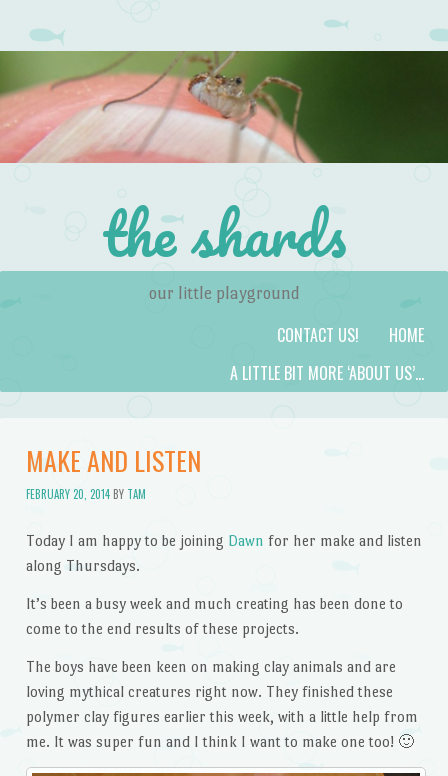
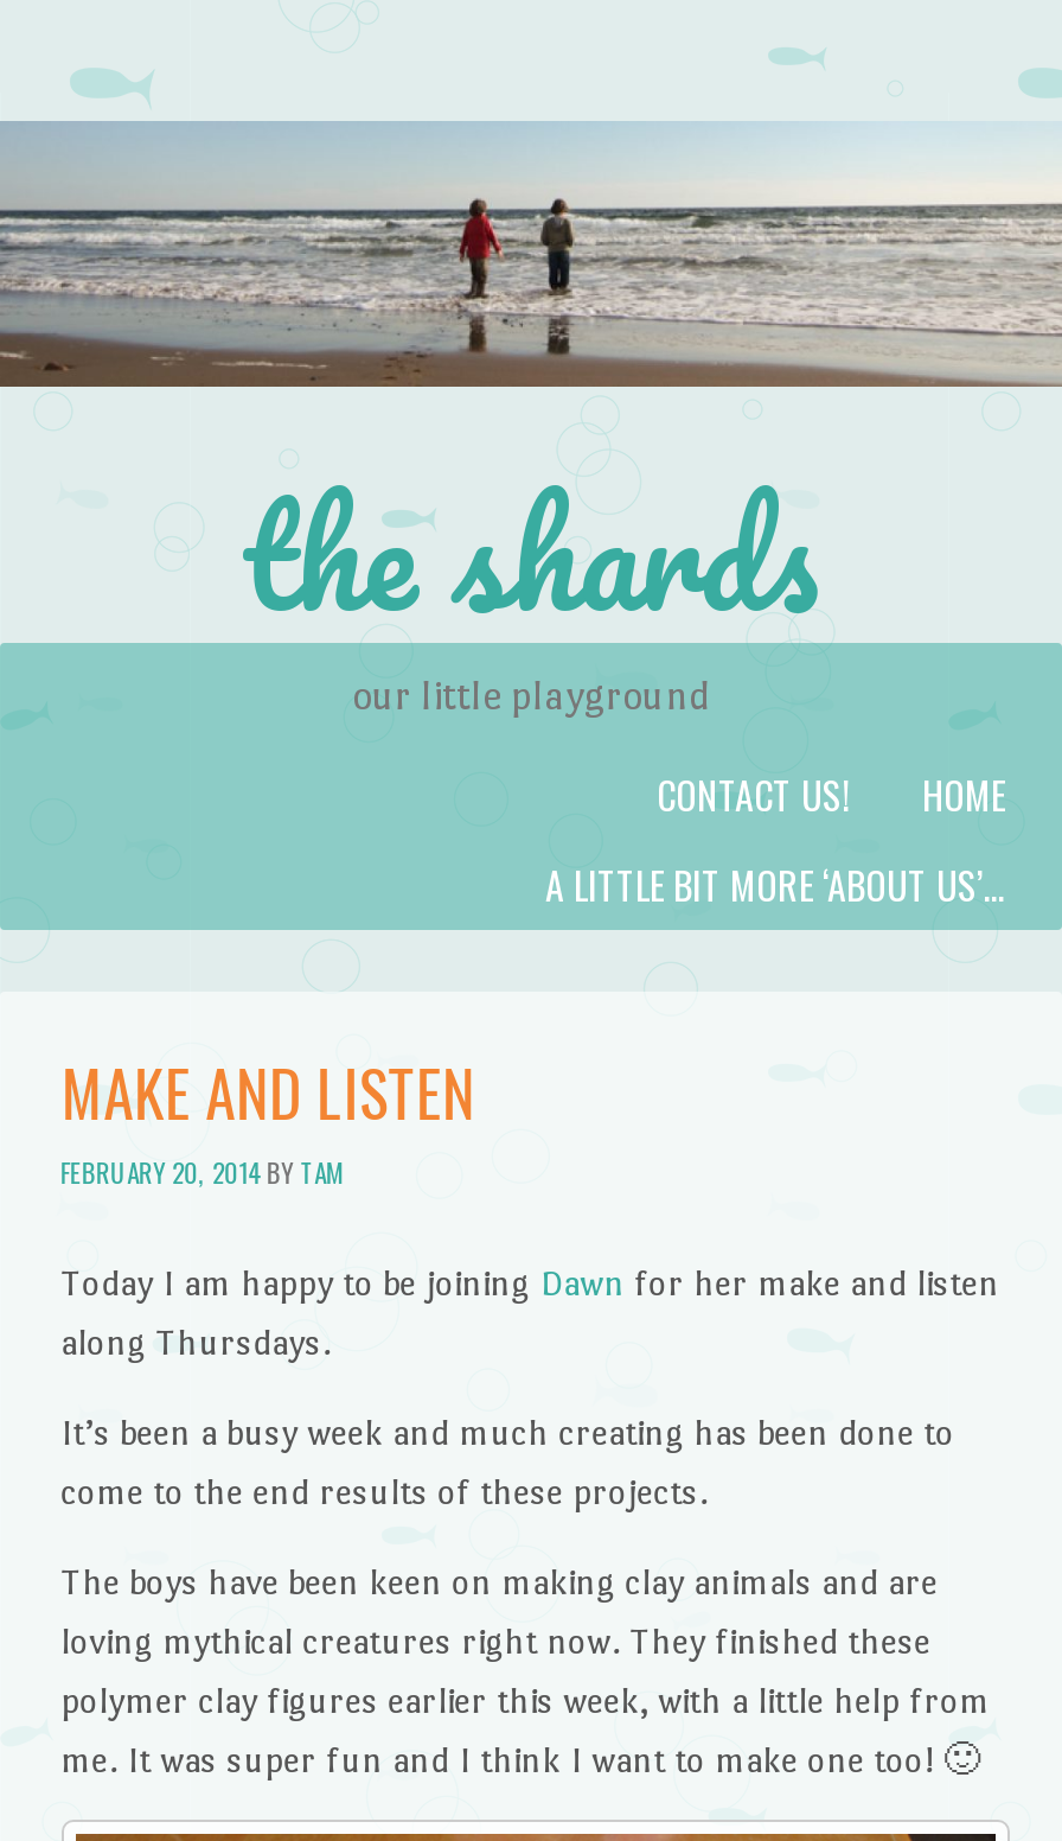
- [image]
+ [image]
